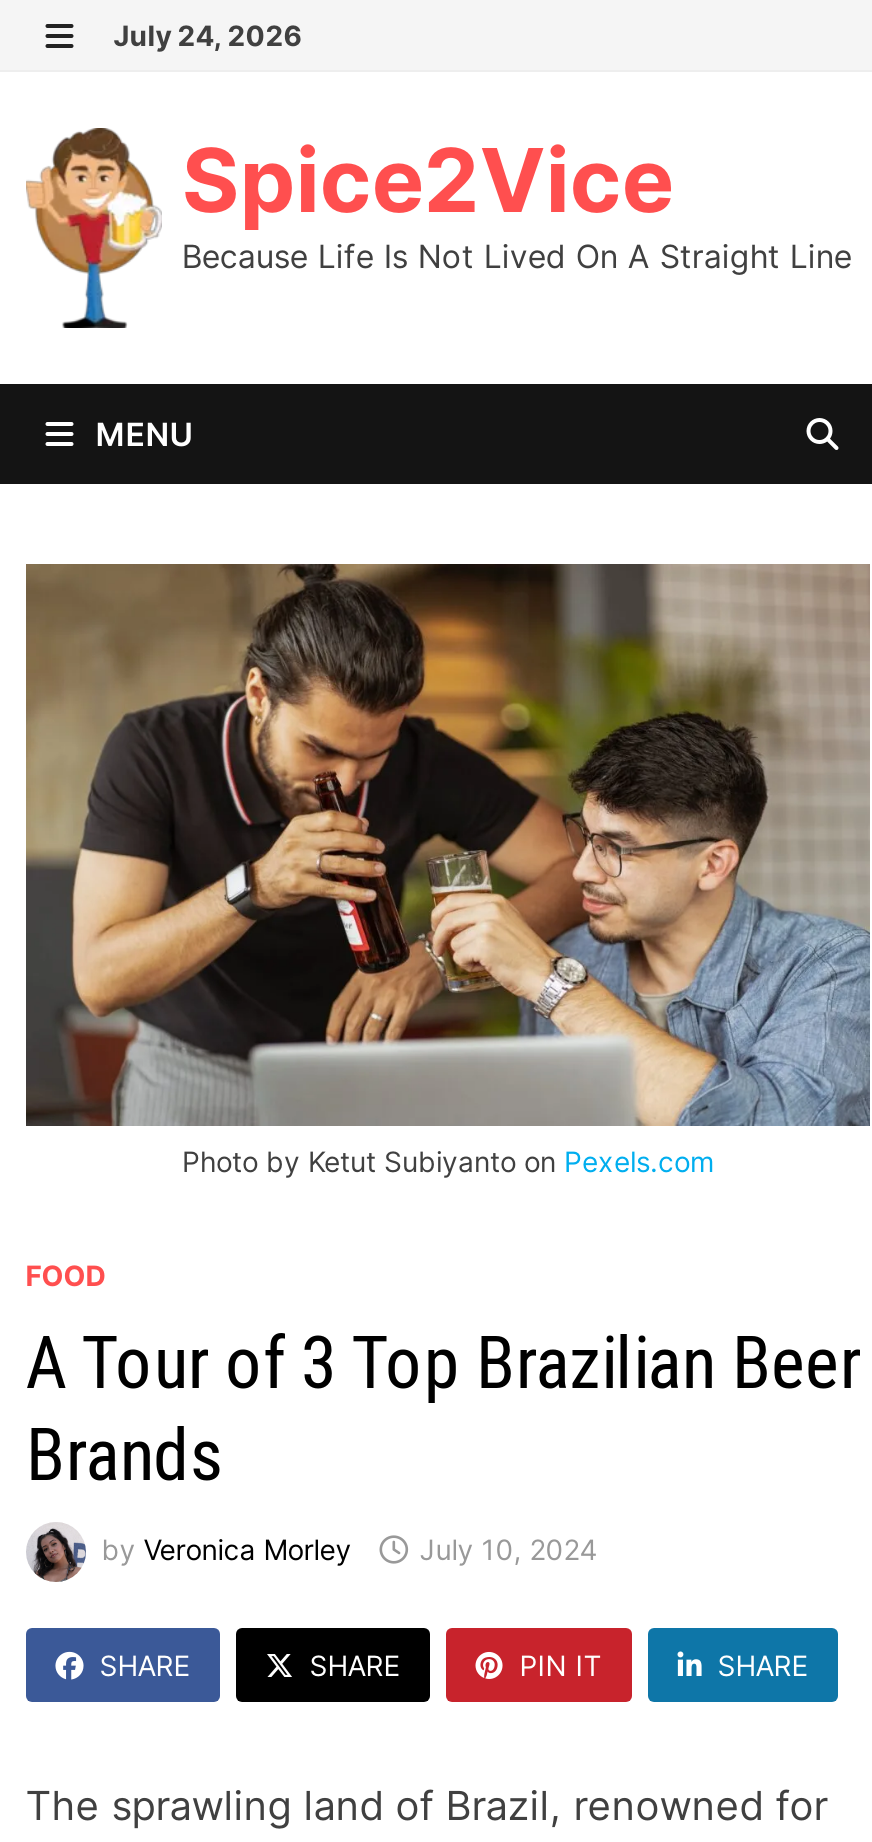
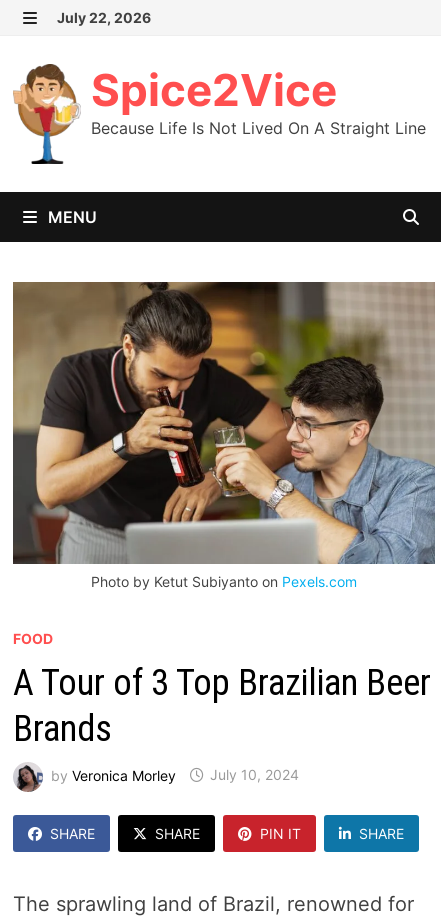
- July 24, 2026
+ July 22, 2026
